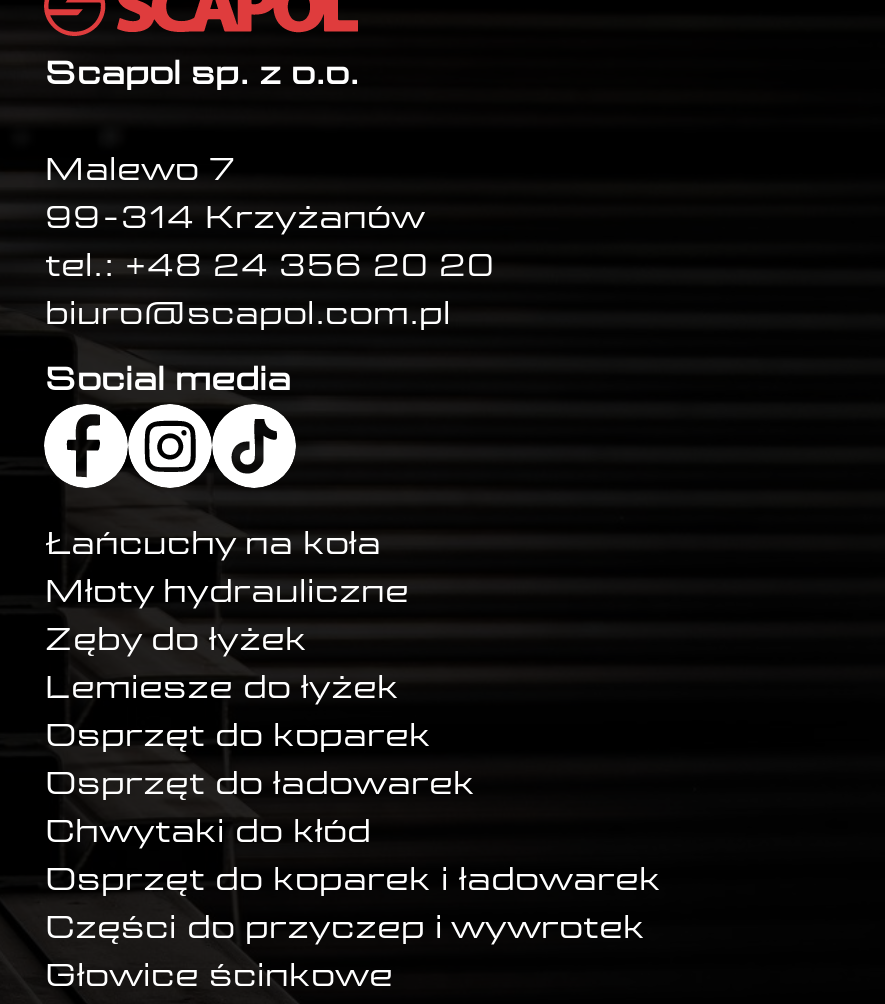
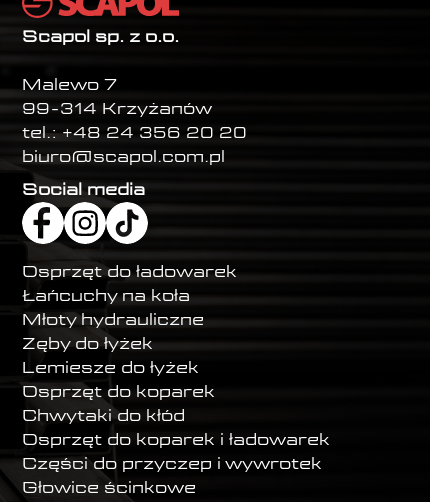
moved down: Łańcuchy na koła | Młoty hydrauliczne | Zęby do łyżek | Lemiesze do łyżek | Osprzęt do koparek

moved up: Osprzęt do ładowarek
